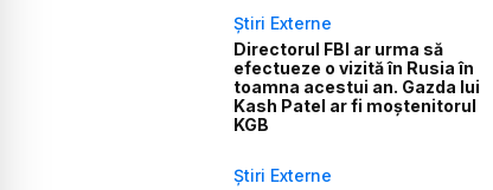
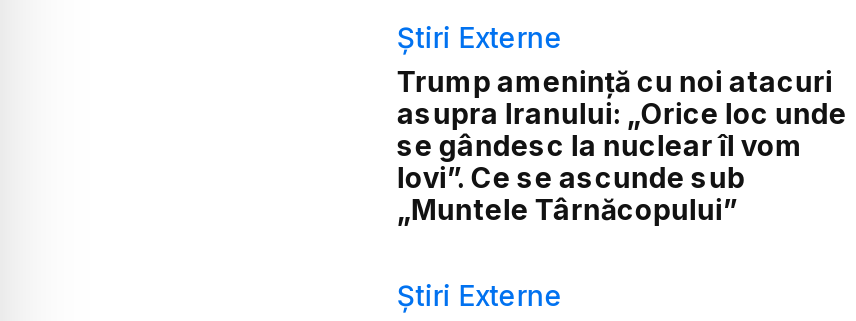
- Directorul FBI ar urma să
- efectueze o vizită în Rusia în
- toamna acestui an. Gazda lui
- Kash Patel ar fi moștenitorul
- KGB
+ Trump amenință cu noi atacuri
+ asupra Iranului: „Orice loc unde
+ se gândesc la nuclear îl vom
+ lovi”. Ce se ascunde sub
+ „Muntele Târnăcopului”
